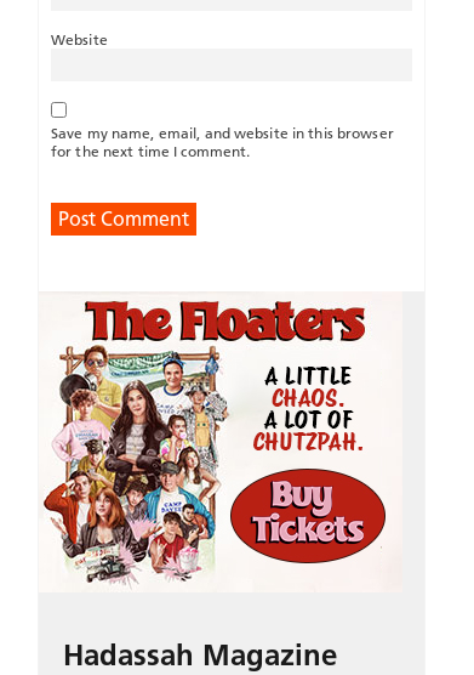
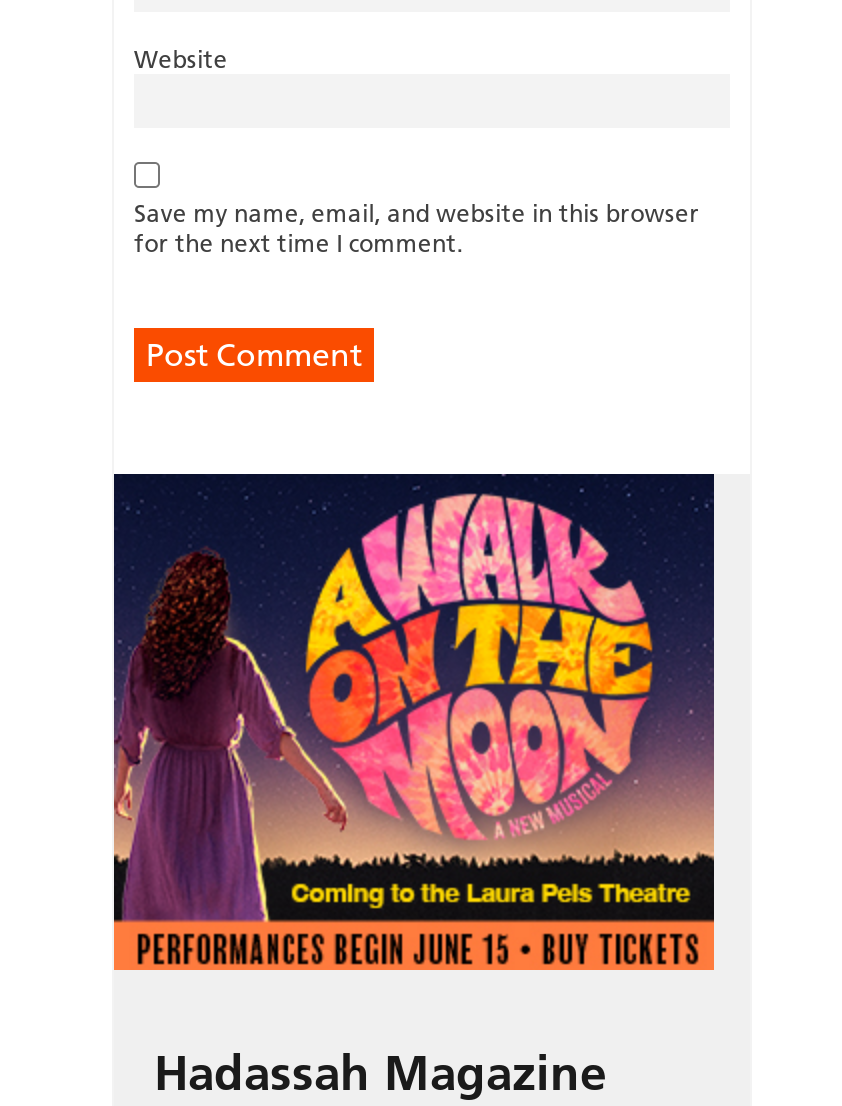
- [image]
+ [image]
